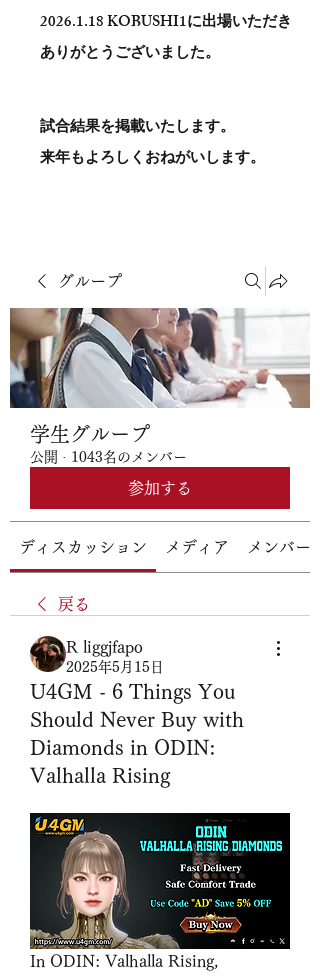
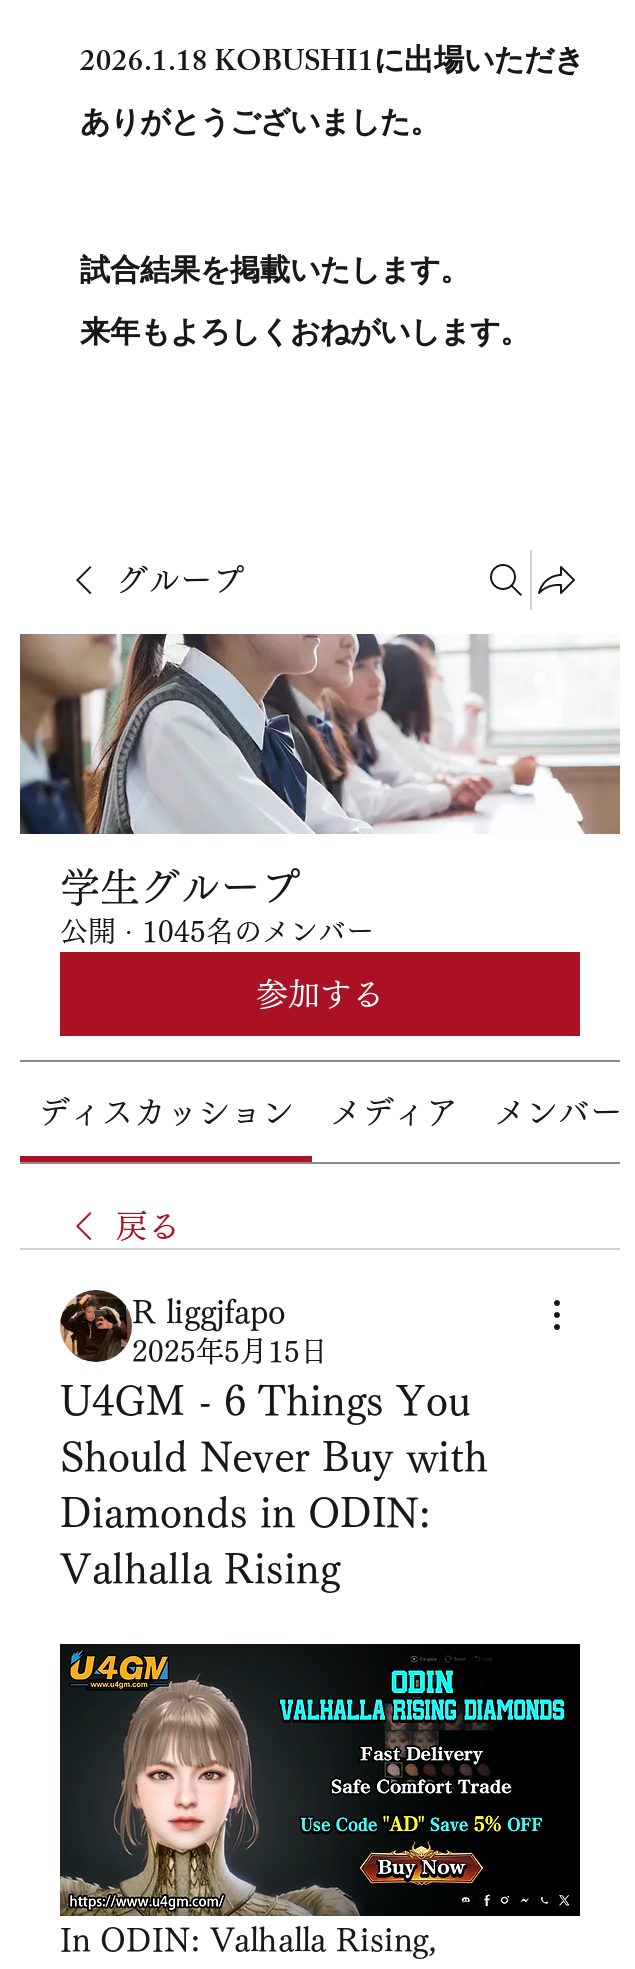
- 公開 · 1043名のメンバー
+ 公開 · 1045名のメンバー
